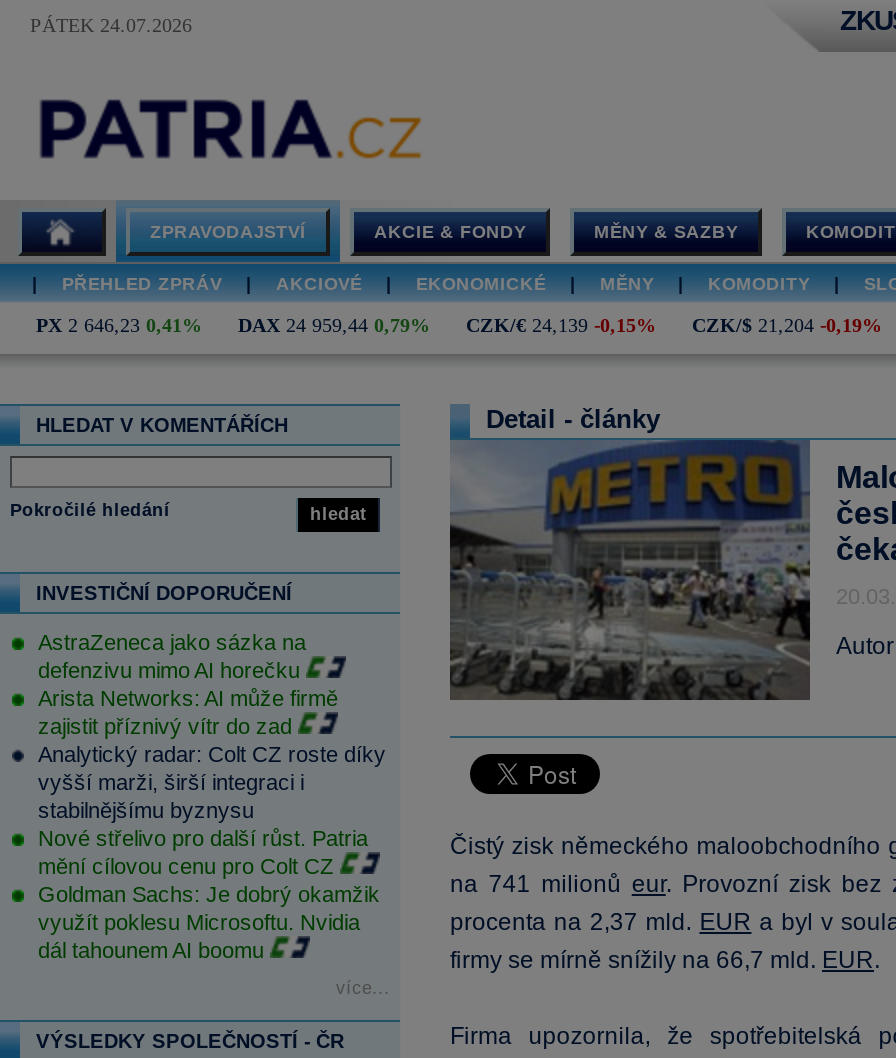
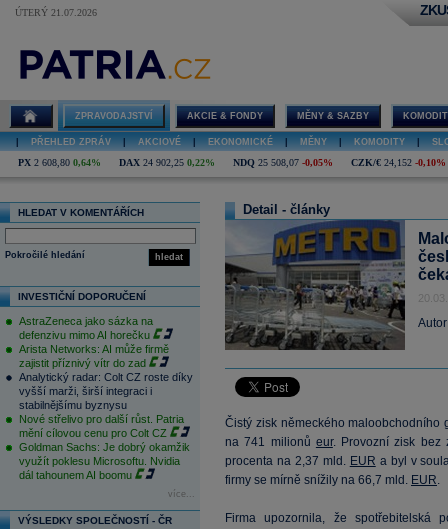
- PÁTEK 24.07.2026
+ ÚTERÝ 21.07.2026

- PX 2 646,23 0,41%
- DAX 24 959,44 0,79%
- CZK/€ 24,139 -0,15%
- CZK/$ 21,204 -0,19%
+ PX 2 608,80 0,64%
+ DAX 24 902,25 0,22%
+ NDQ 25 508,07 -0,05%
+ CZK/€ 24,152 -0,10%
